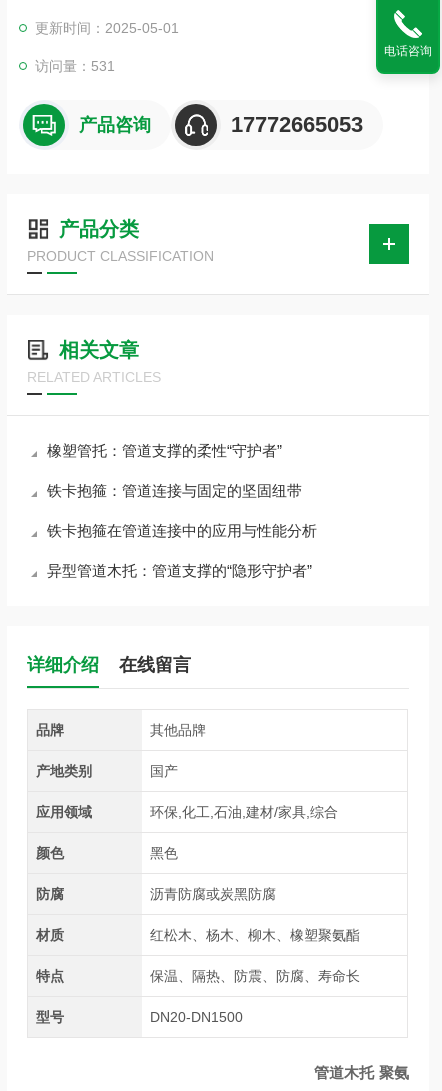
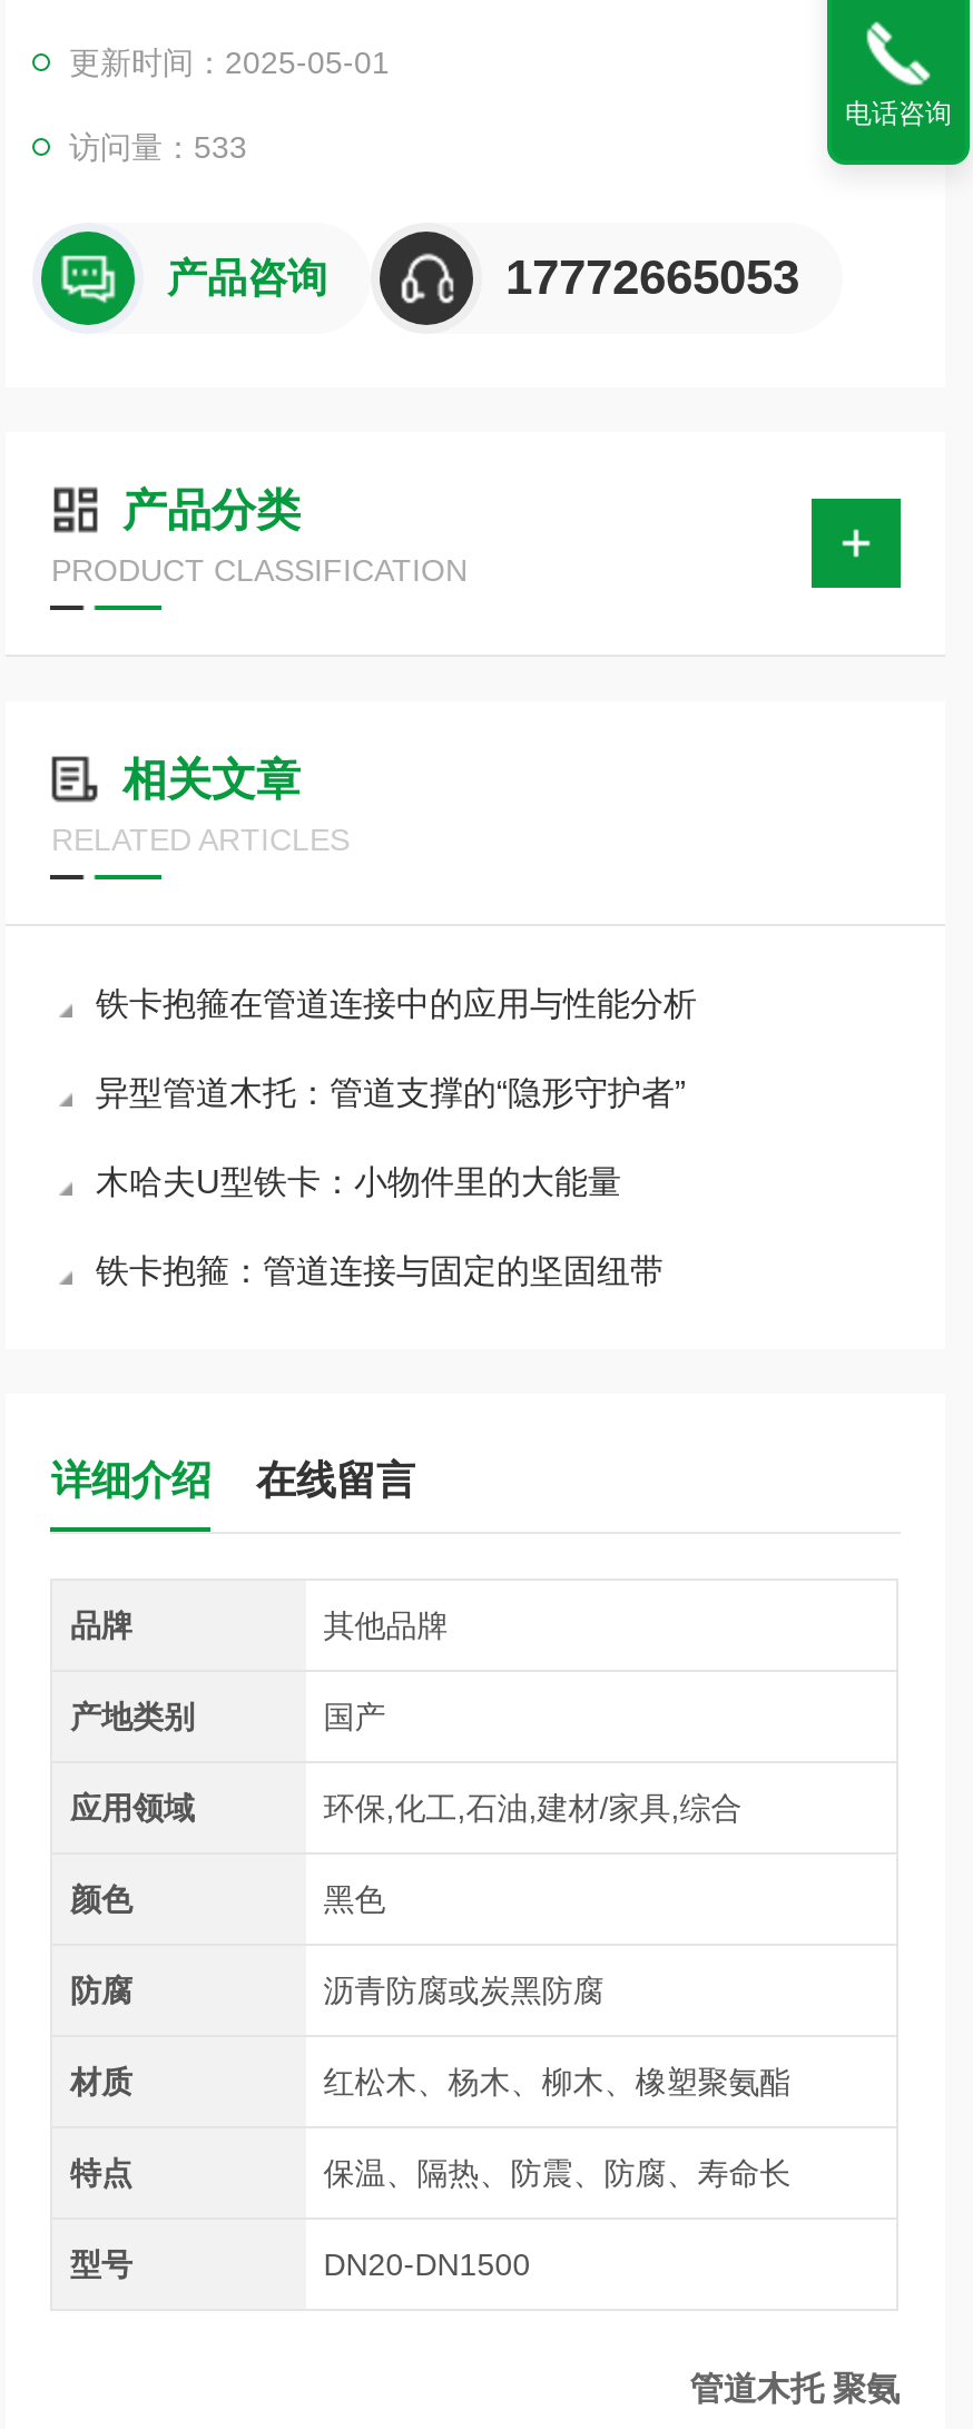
- 访问量：531
+ 访问量：533

- 橡塑管托：管道支撑的柔性“守护者”

moved down: 铁卡抱箍：管道连接与固定的坚固纽带

moved up: 铁卡抱箍在管道连接中的应用与性能分析 | 异型管道木托：管道支撑的“隐形守护者”

+ 木哈夫U型铁卡：小物件里的大能量
